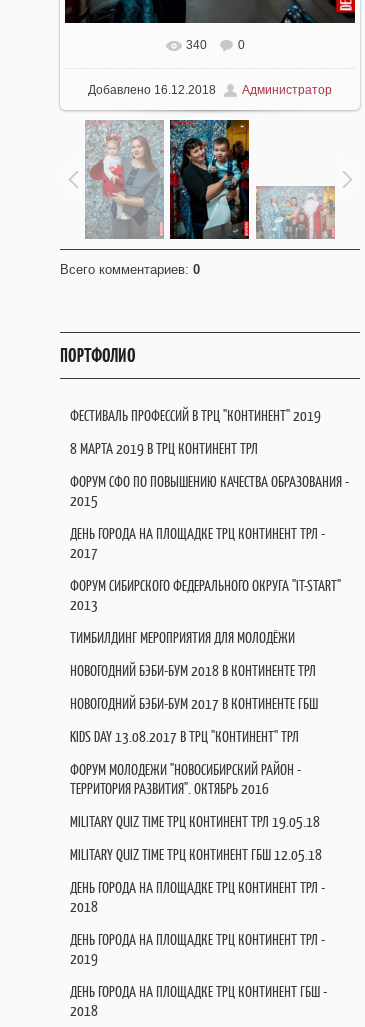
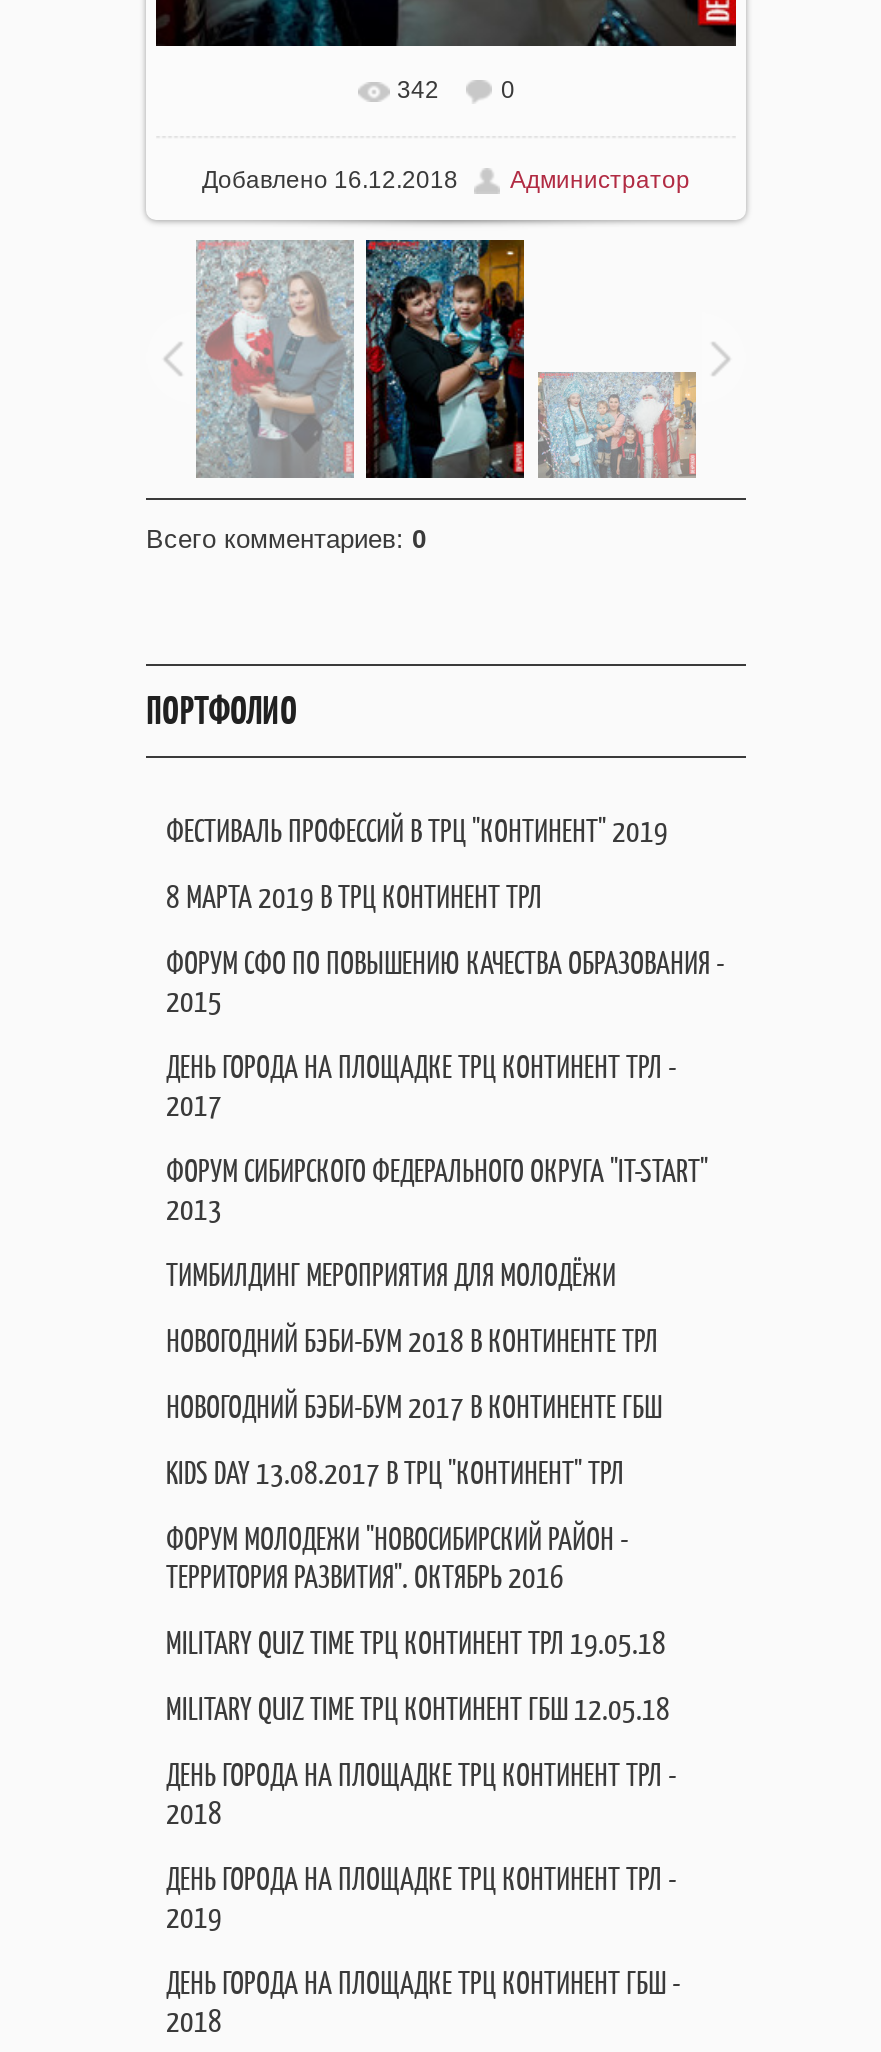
- 340
+ 342
